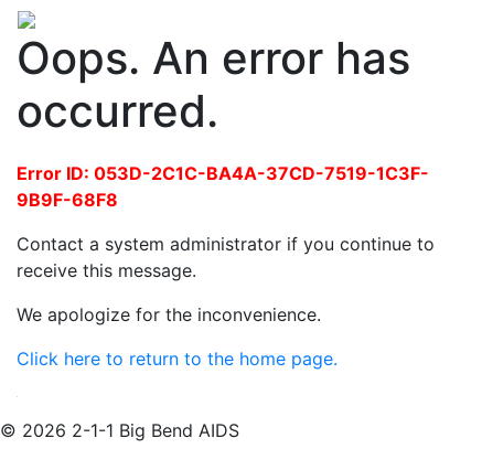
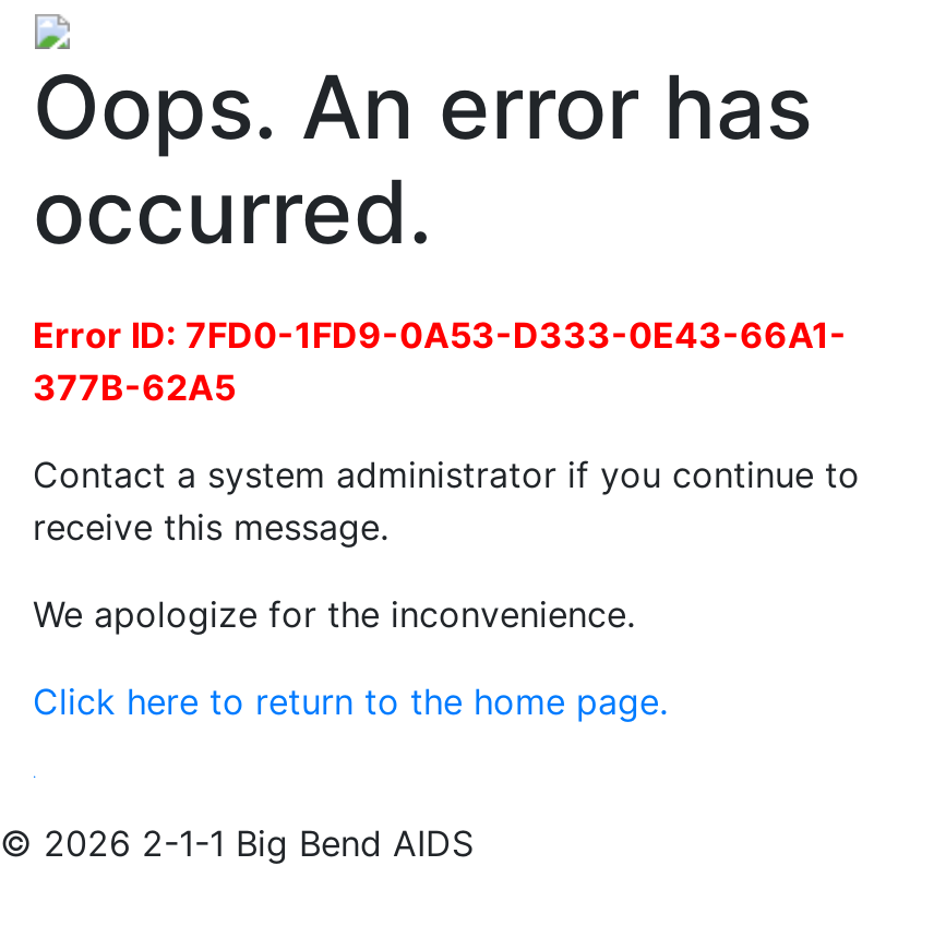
- Error ID: 053D-2C1C-BA4A-37CD-7519-1C3F-
- 9B9F-68F8
+ Error ID: 7FD0-1FD9-0A53-D333-0E43-66A1-
+ 377B-62A5
